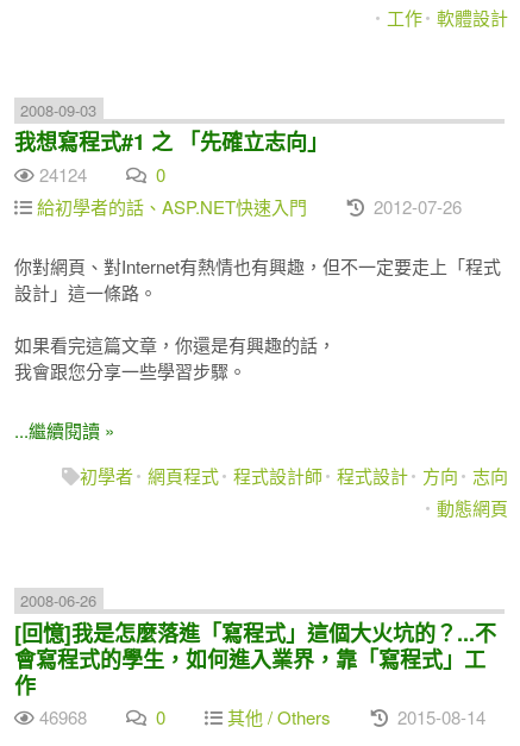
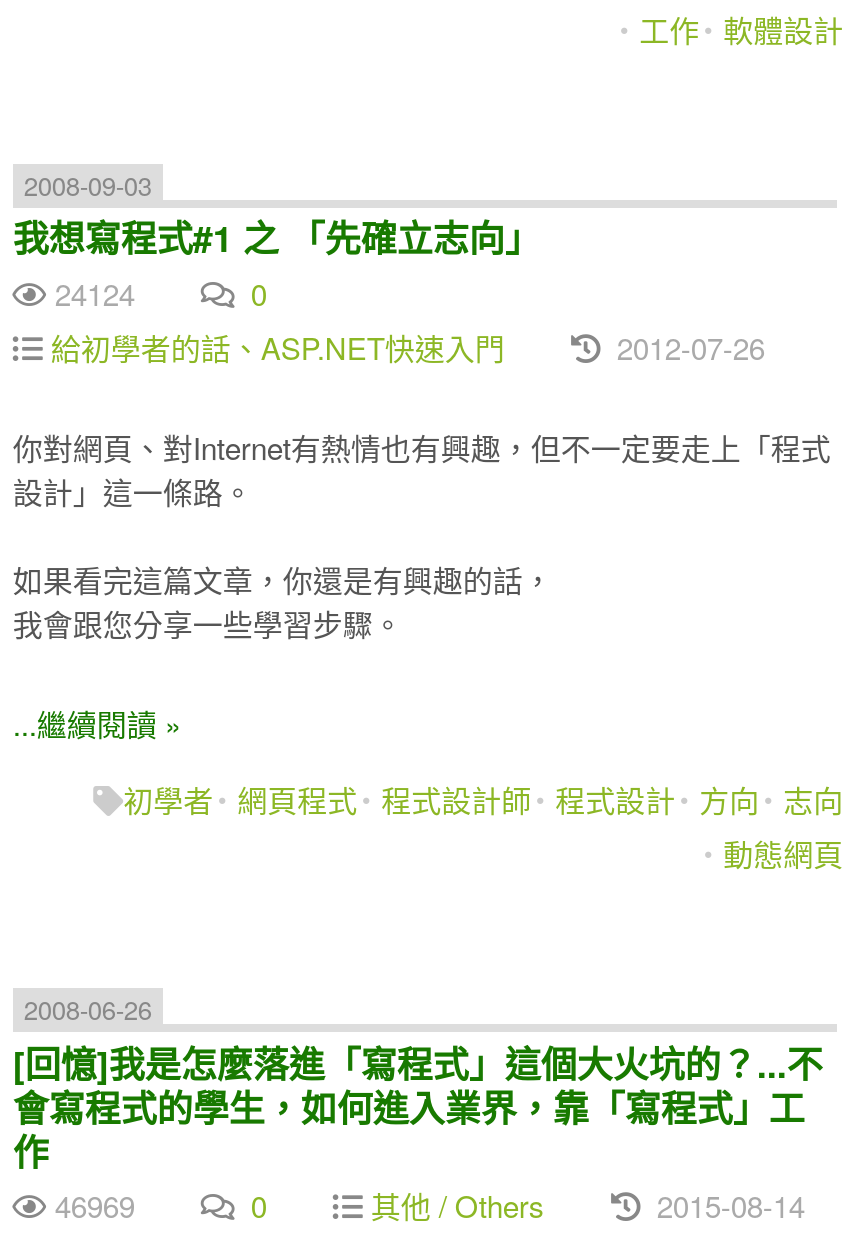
- 46968
+ 46969
